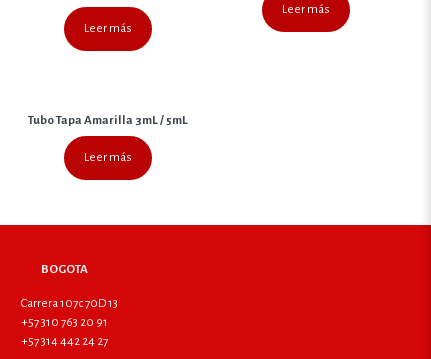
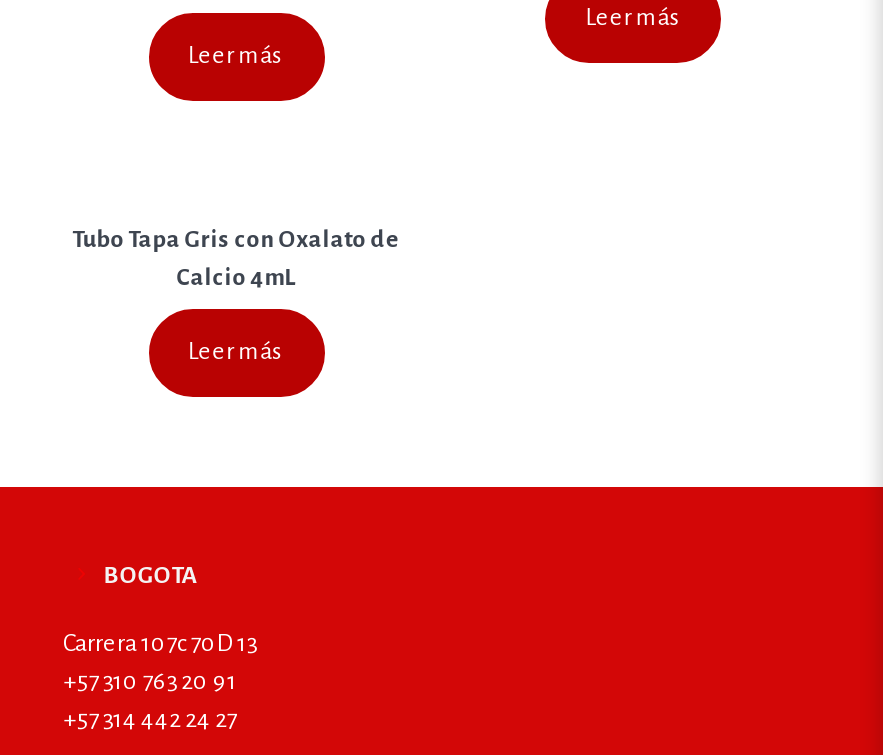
- Tubo Tapa Amarilla 3mL / 5mL
+ Tubo Tapa Gris con Oxalato de
+ Calcio 4mL
